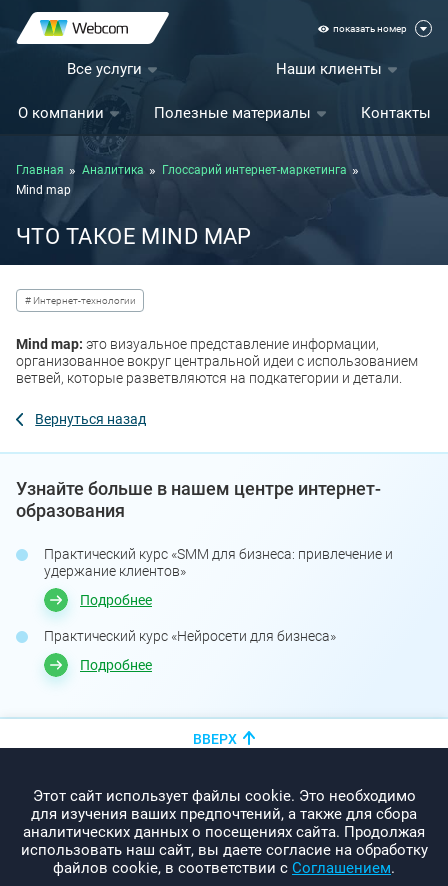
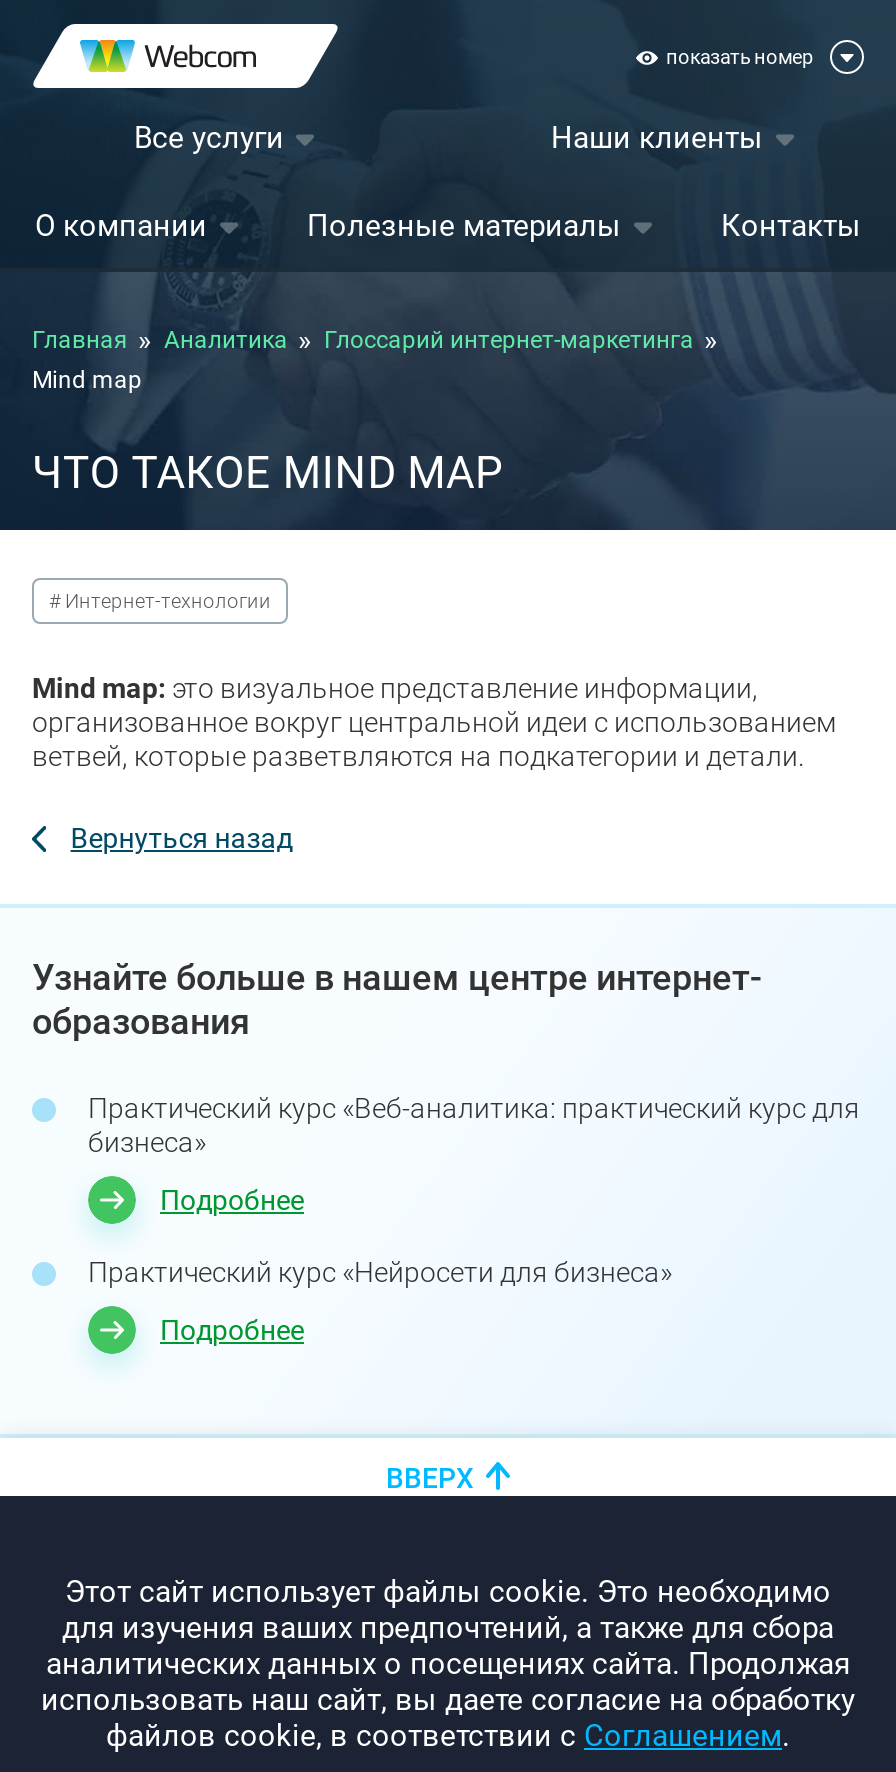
- Практический курс «SMM для бизнеса: привлечение и
- удержание клиентов»
+ Практический курс «Веб-аналитика: практический курс для
+ бизнеса»
